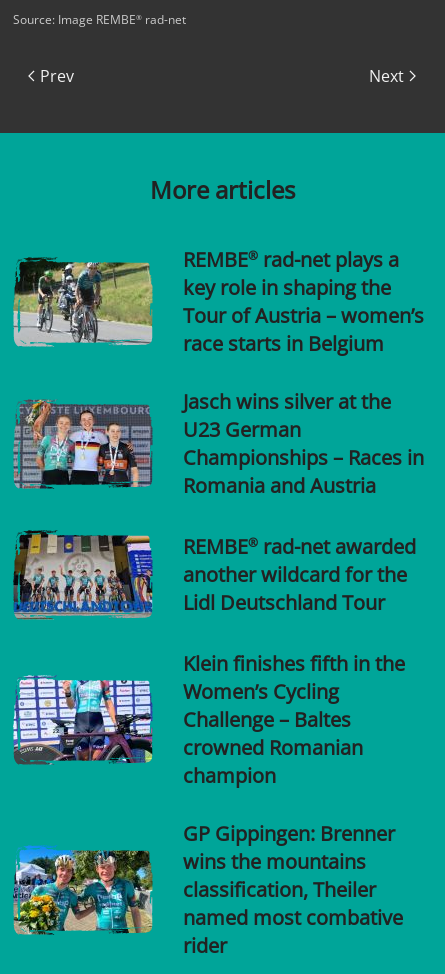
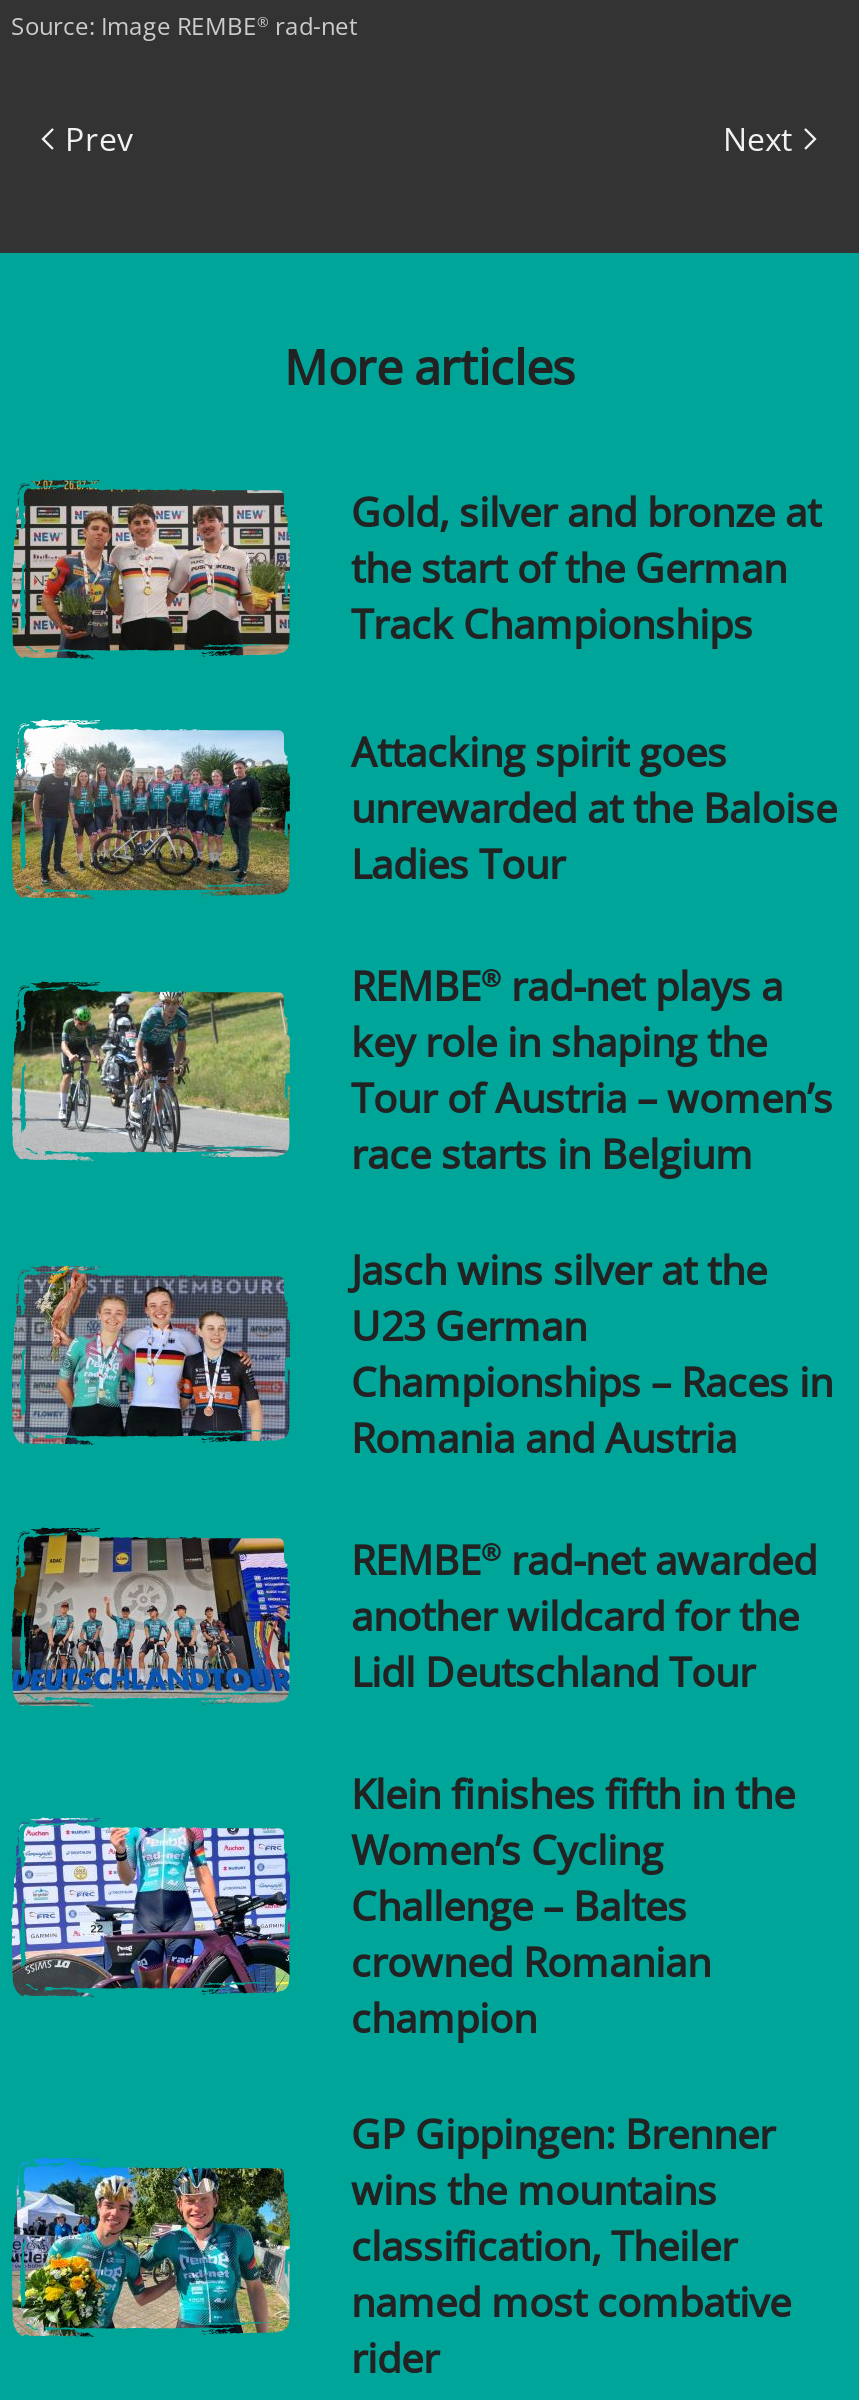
+ [image]
+ Gold, silver and bronze at
+ the start of the German
+ Track Championships
+ Attacking spirit goes
+ unrewarded at the Baloise
+ Ladies Tour

+ [image]
